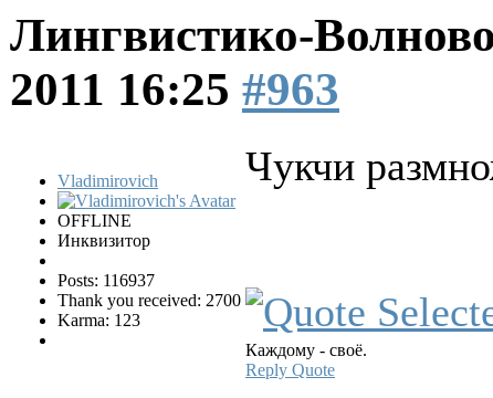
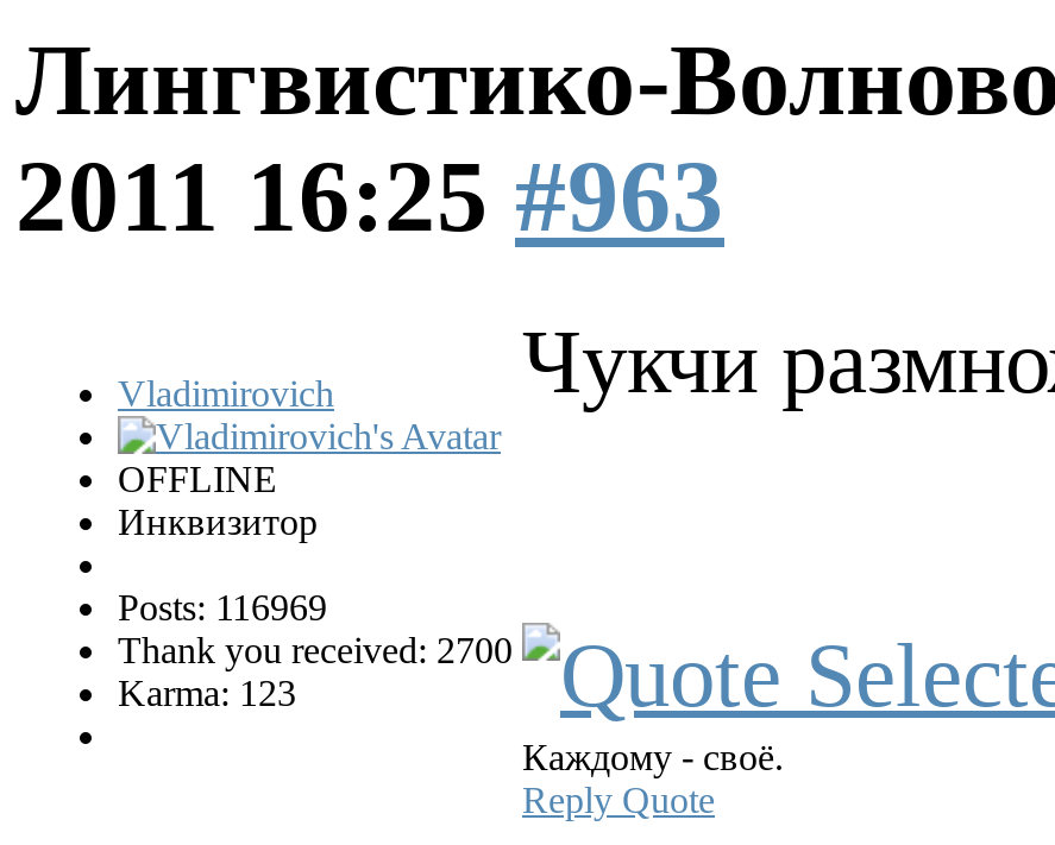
- Posts: 116937
+ Posts: 116969
